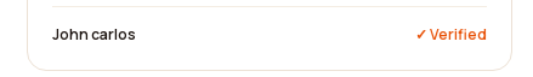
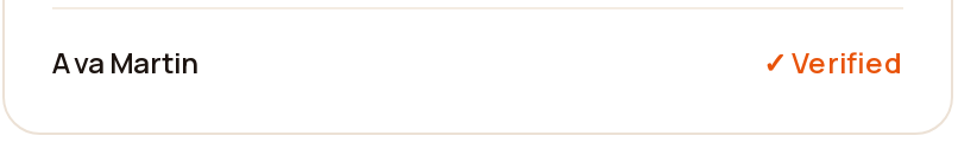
- John carlos
+ Ava Martin
